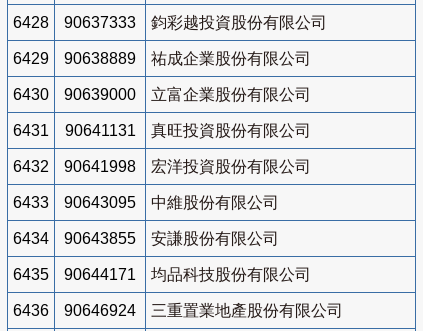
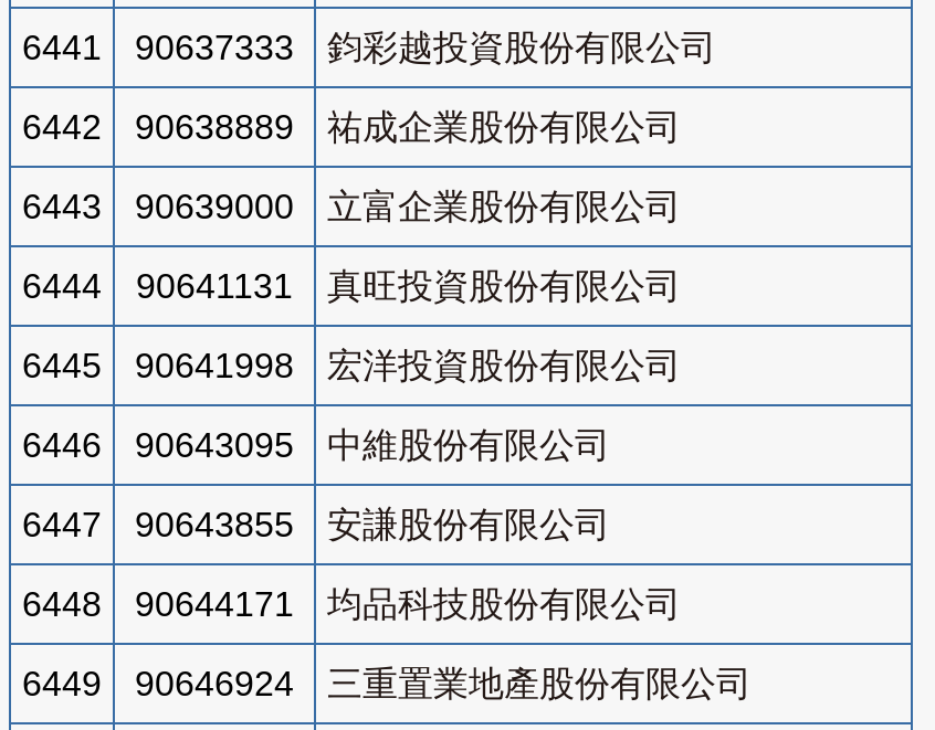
- 6428 90637333 鈞彩越投資股份有限公司
+ 6441 90637333 鈞彩越投資股份有限公司

- 6429 90638889 祐成企業股份有限公司
+ 6442 90638889 祐成企業股份有限公司

- 6430 90639000 立富企業股份有限公司
+ 6443 90639000 立富企業股份有限公司

- 6431 90641131 真旺投資股份有限公司
+ 6444 90641131 真旺投資股份有限公司

- 6432 90641998 宏洋投資股份有限公司
+ 6445 90641998 宏洋投資股份有限公司

- 6433 90643095 中維股份有限公司
+ 6446 90643095 中維股份有限公司

- 6434 90643855 安謙股份有限公司
+ 6447 90643855 安謙股份有限公司

- 6435 90644171 均品科技股份有限公司
+ 6448 90644171 均品科技股份有限公司

- 6436 90646924 三重置業地產股份有限公司
+ 6449 90646924 三重置業地產股份有限公司
